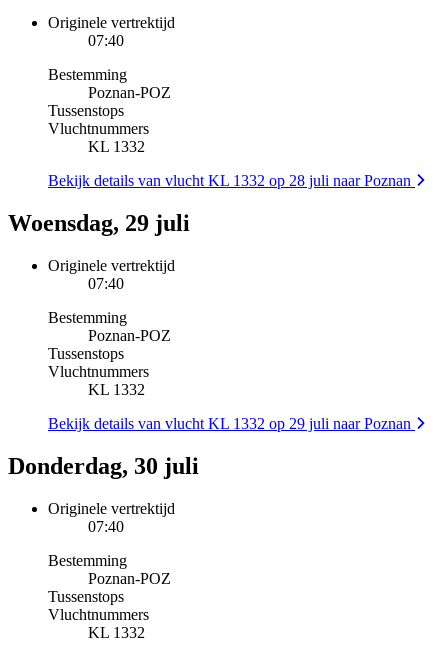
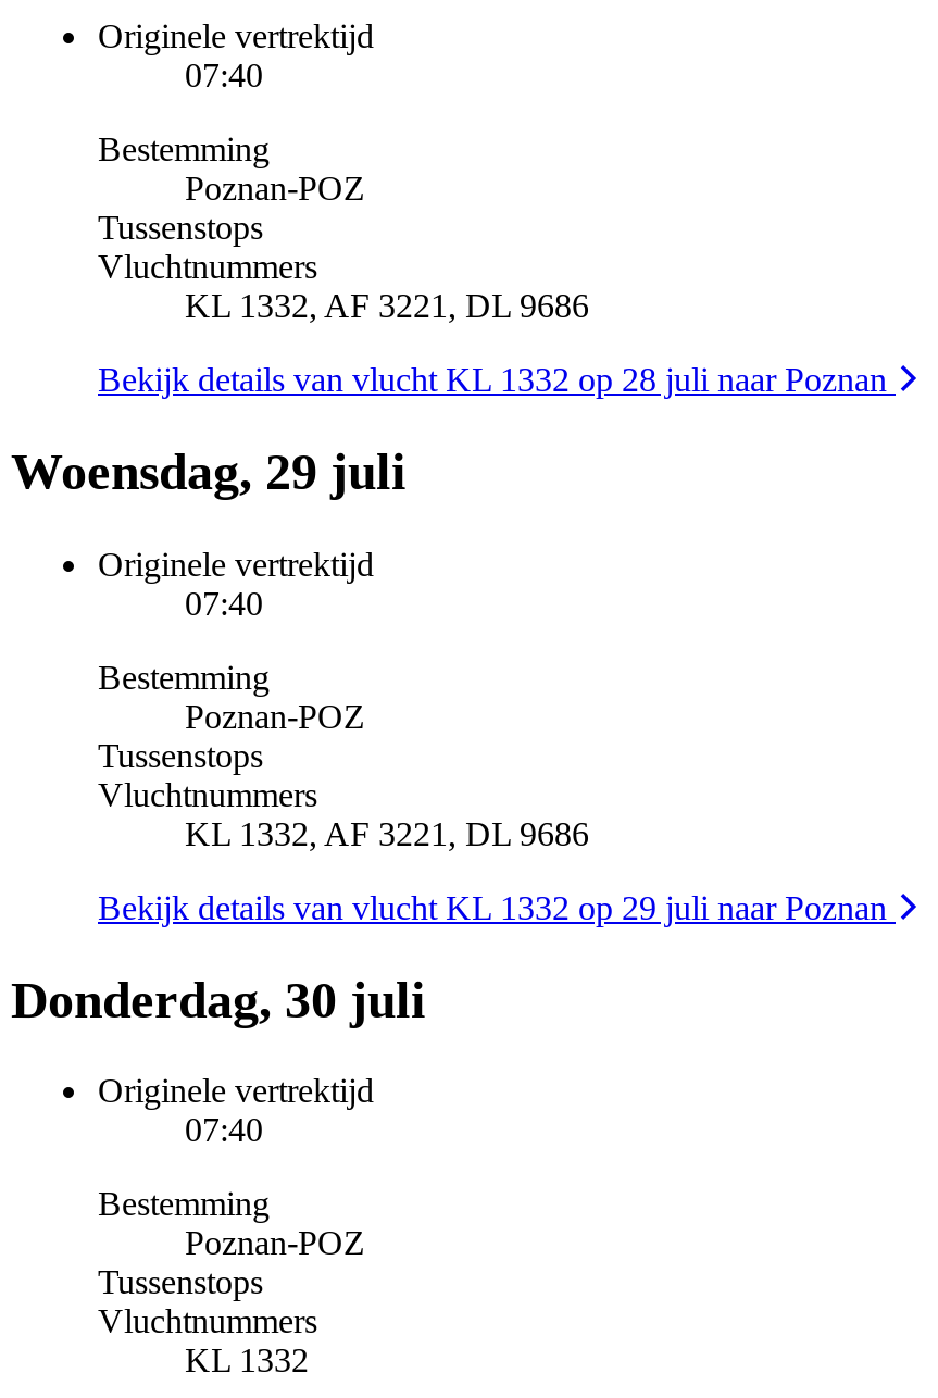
- KL 1332
+ KL 1332, AF 3221, DL 9686

- KL 1332
+ KL 1332, AF 3221, DL 9686
